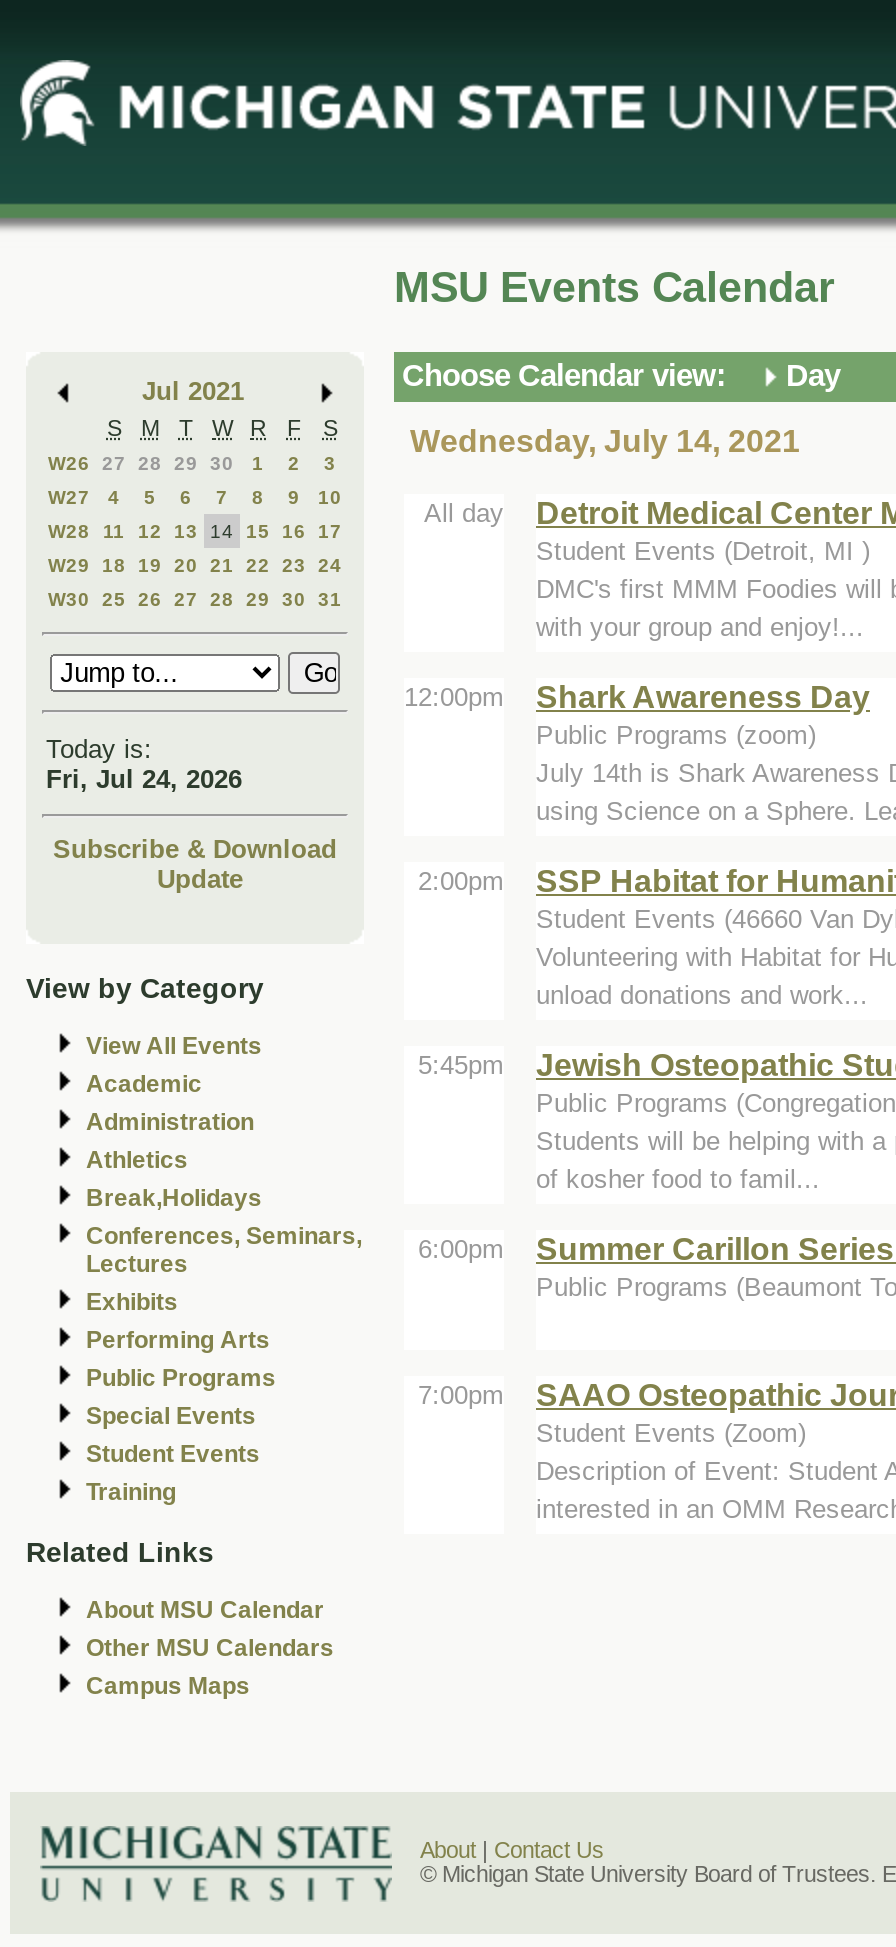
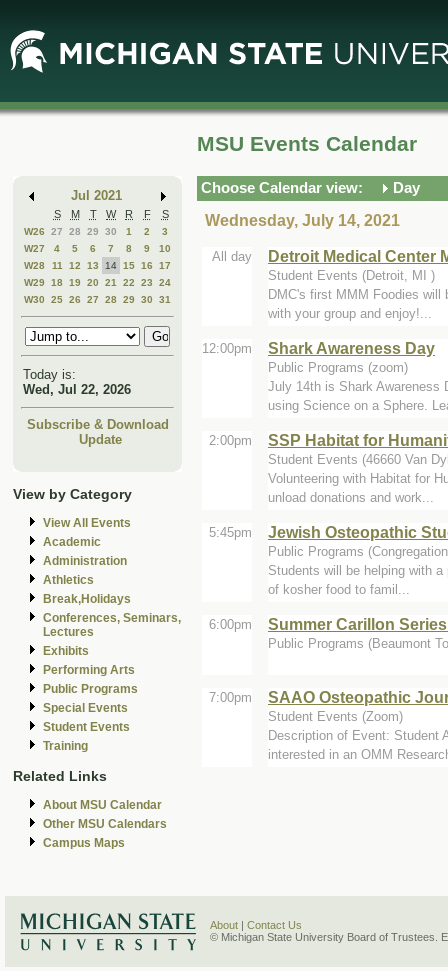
- Fri, Jul 24, 2026
+ Wed, Jul 22, 2026
